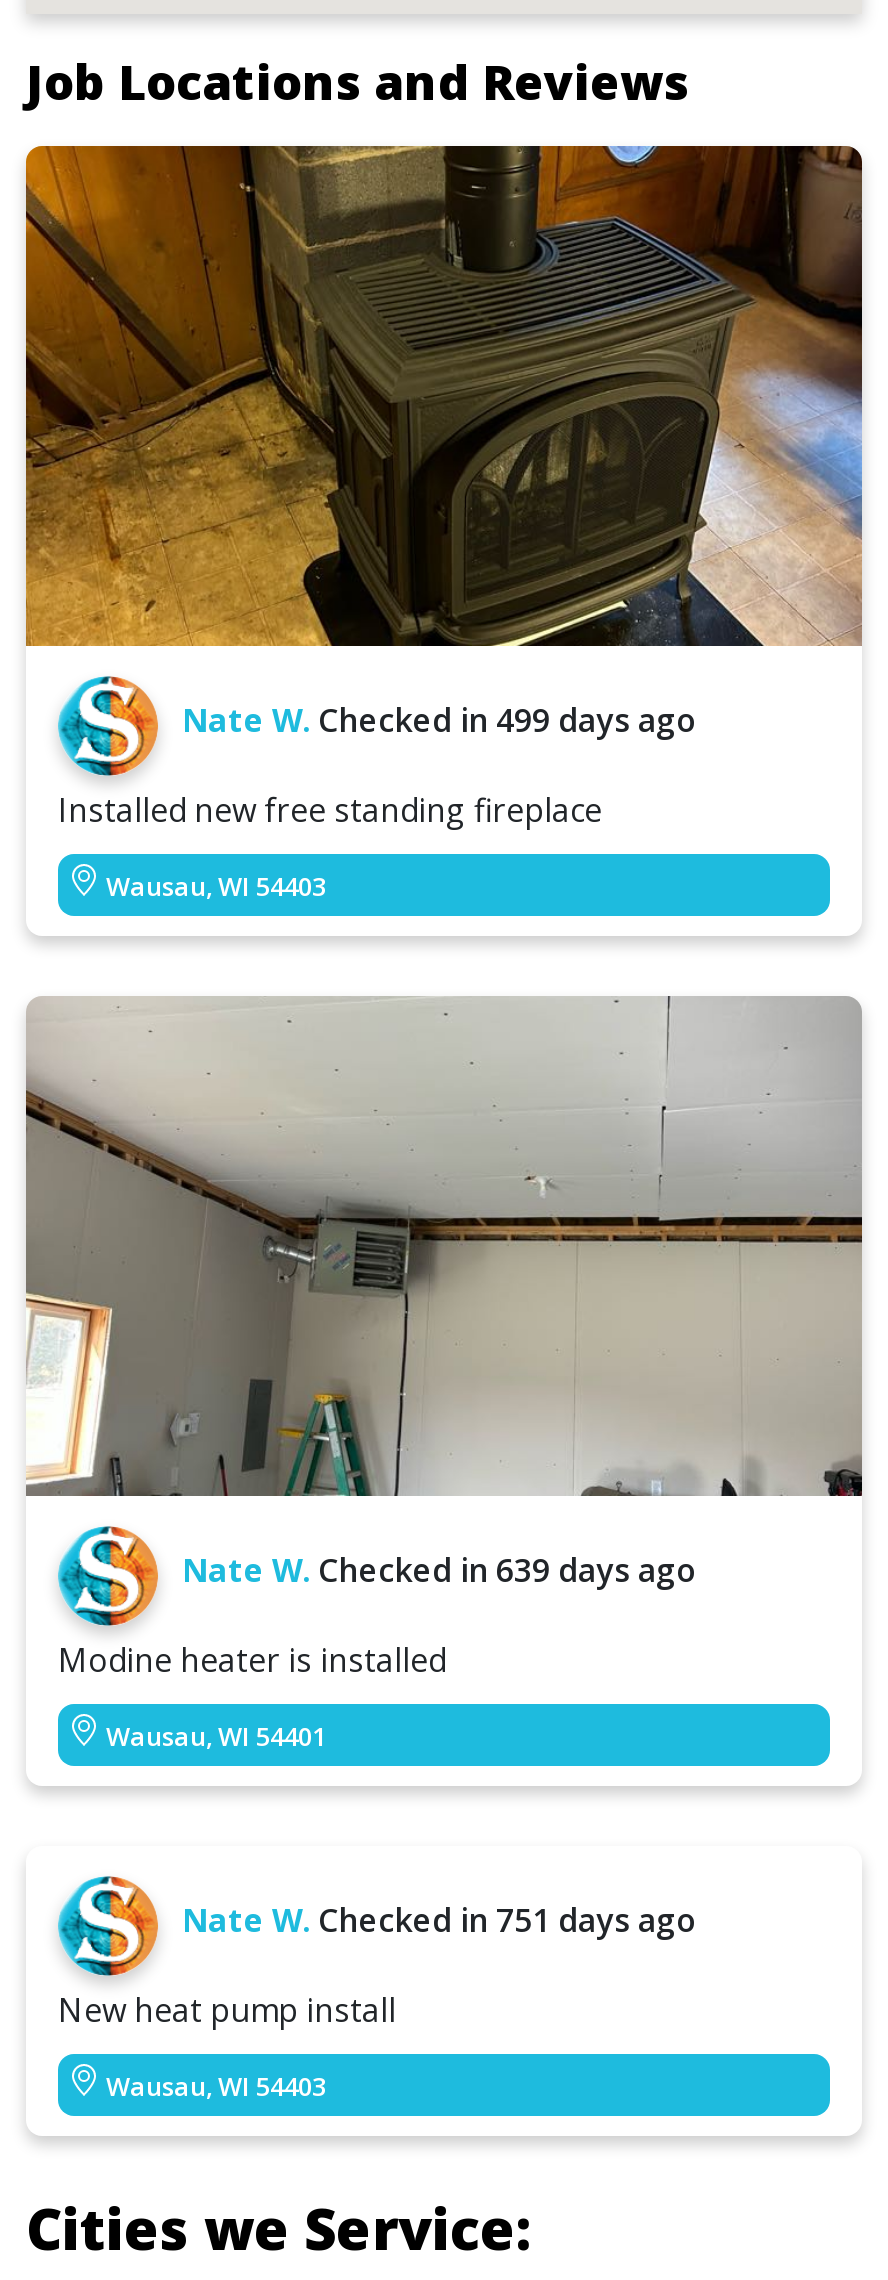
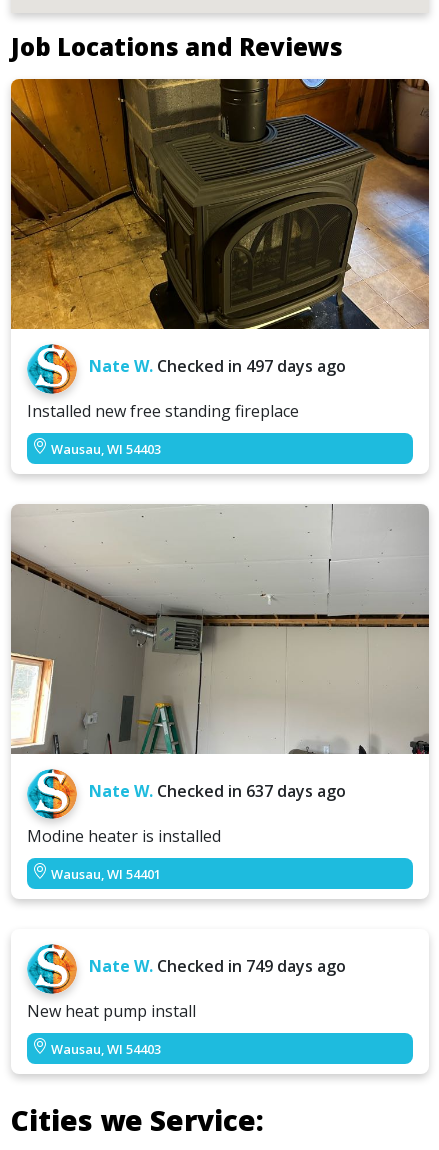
- Nate W. Checked in 499 days ago
+ Nate W. Checked in 497 days ago

- Nate W. Checked in 639 days ago
+ Nate W. Checked in 637 days ago

- Nate W. Checked in 751 days ago
+ Nate W. Checked in 749 days ago
